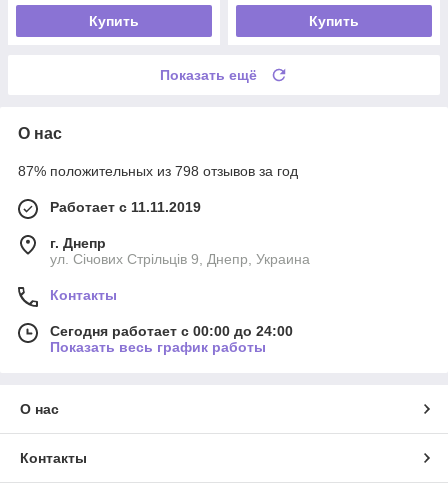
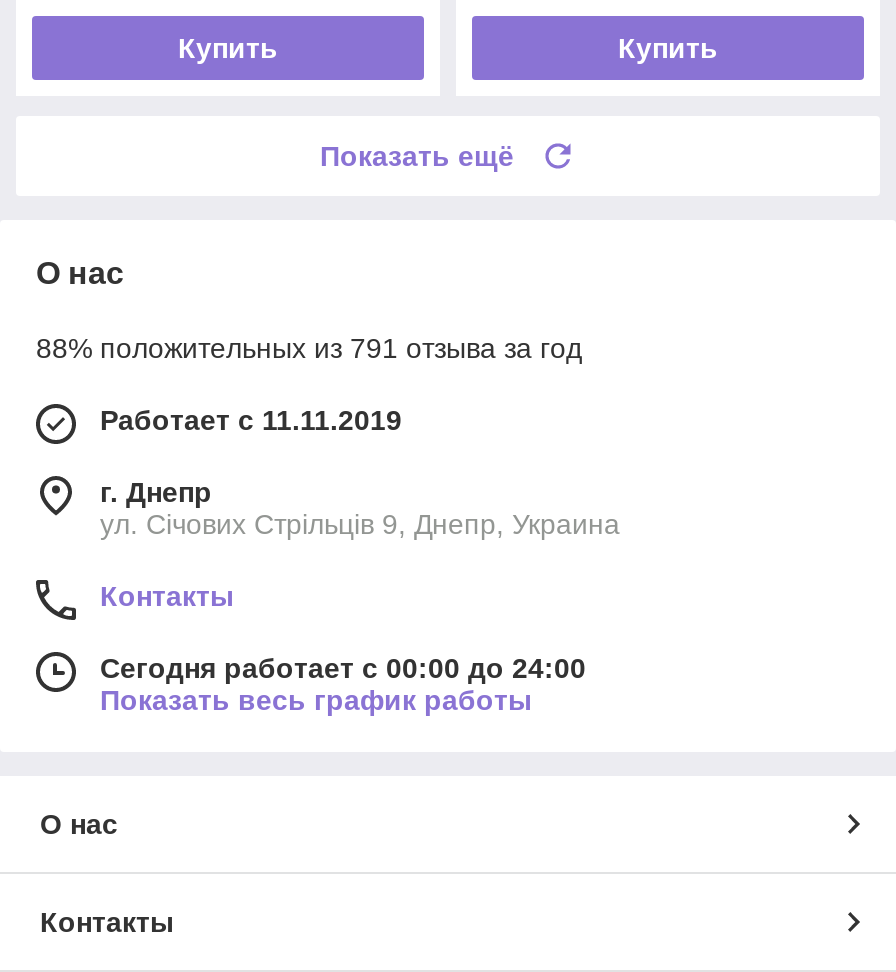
- 87% положительных из 798 отзывов за год
+ 88% положительных из 791 отзыва за год
